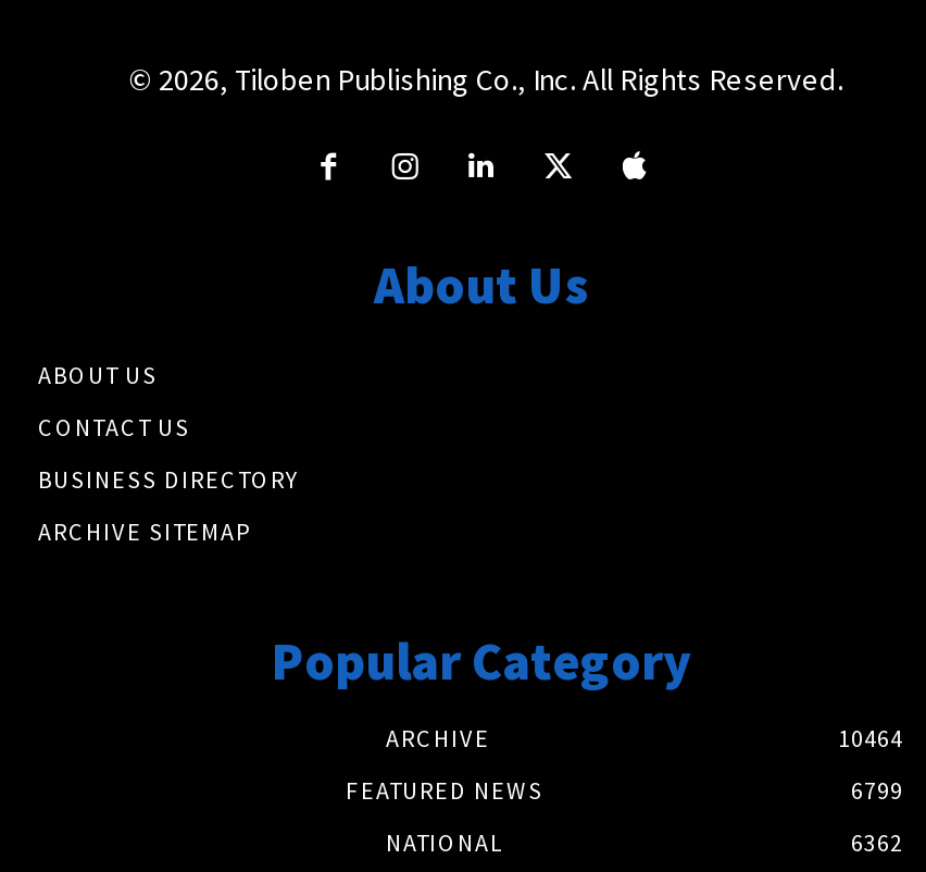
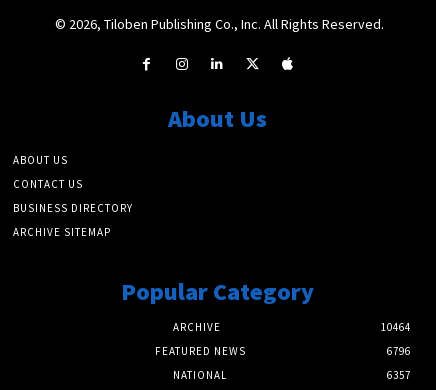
- 6799
+ 6796

- 6362
+ 6357
